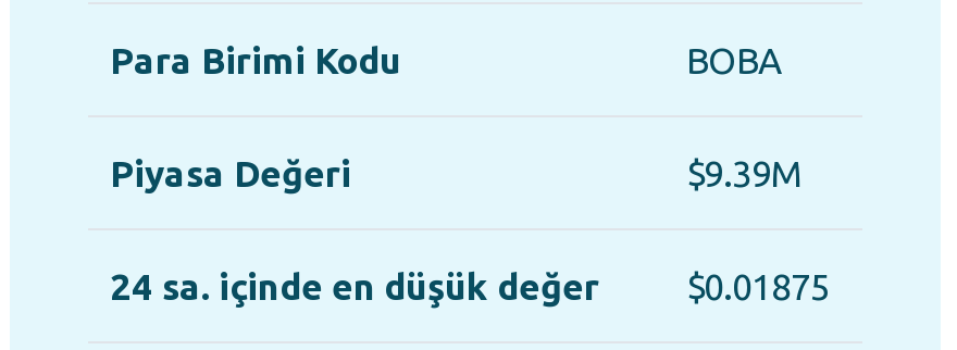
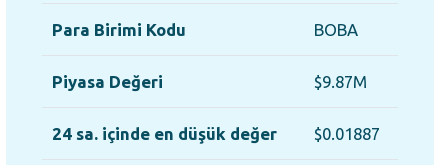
- $9.39M
+ $9.87M

- $0.01875
+ $0.01887
